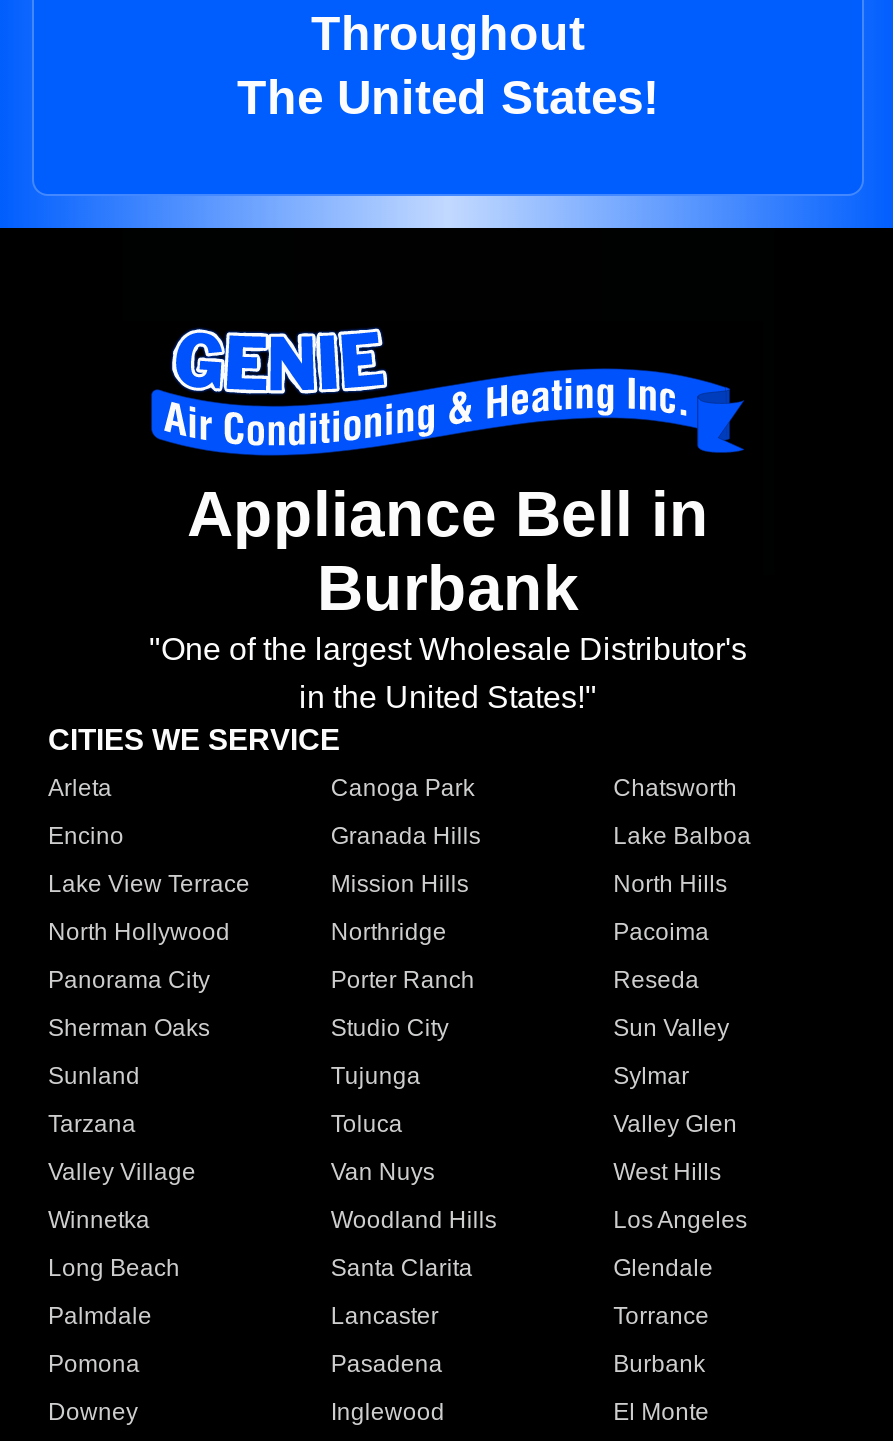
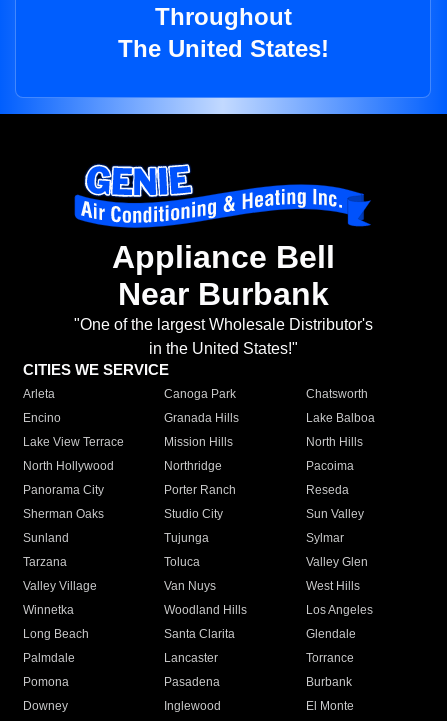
- Appliance Bell in
- Burbank
+ Appliance Bell
+ Near Burbank
